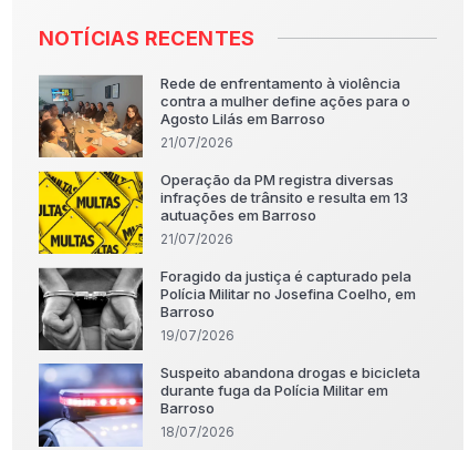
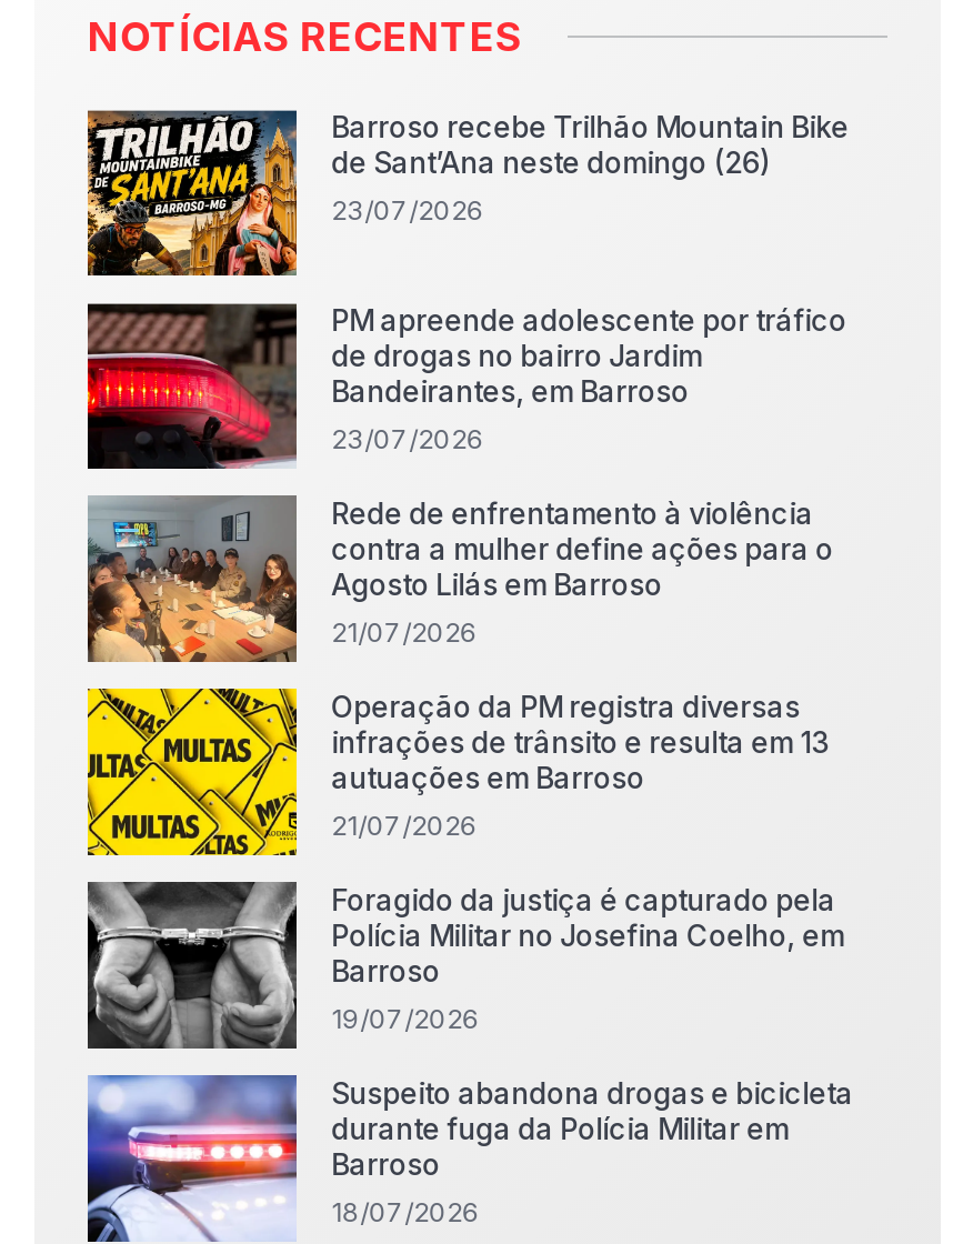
+ [image]
+ Barroso recebe Trilhão Mountain Bike
+ de Sant’Ana neste domingo (26)
+ 23/07/2026
+ PM apreende adolescente por tráfico
+ de drogas no bairro Jardim
+ Bandeirantes, em Barroso
+ 23/07/2026

+ [image]
